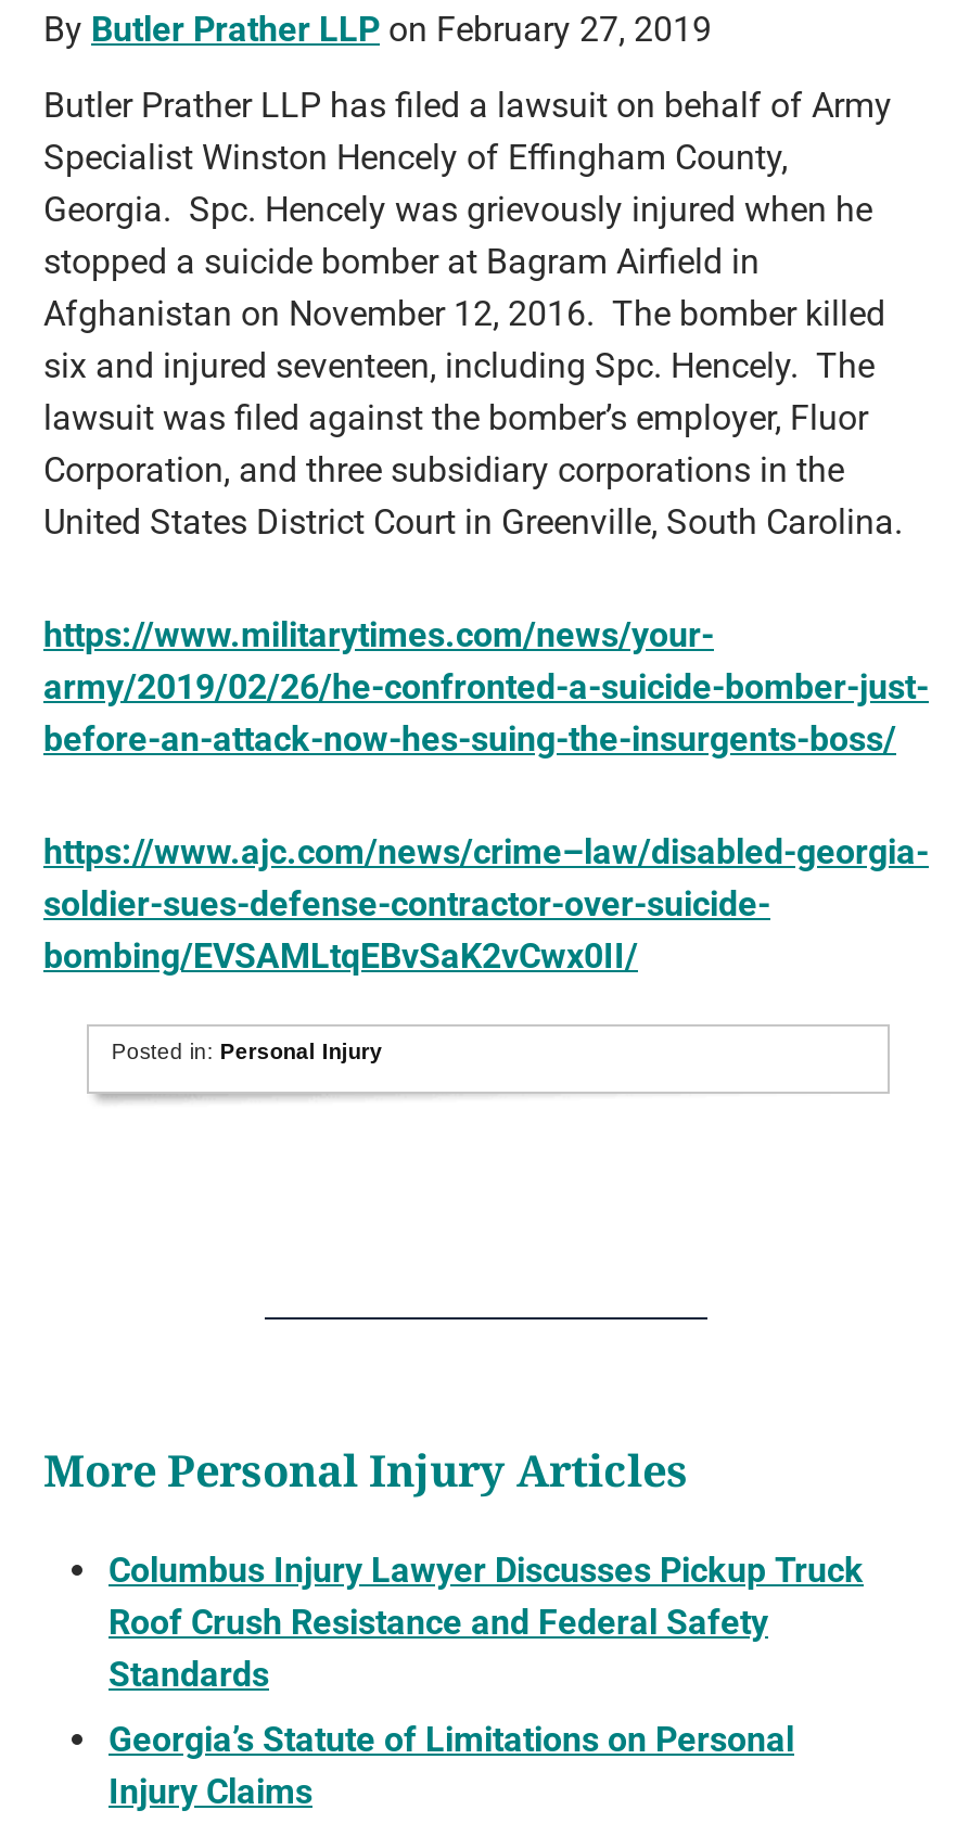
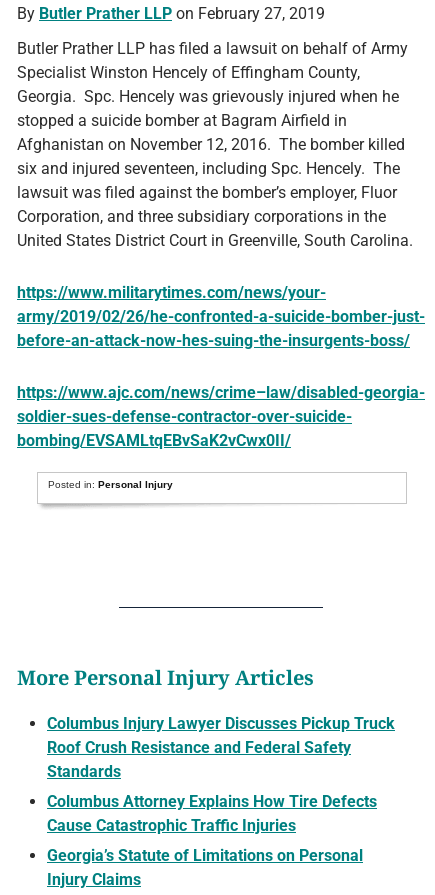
+ Columbus Attorney Explains How Tire Defects
+ Cause Catastrophic Traffic Injuries
